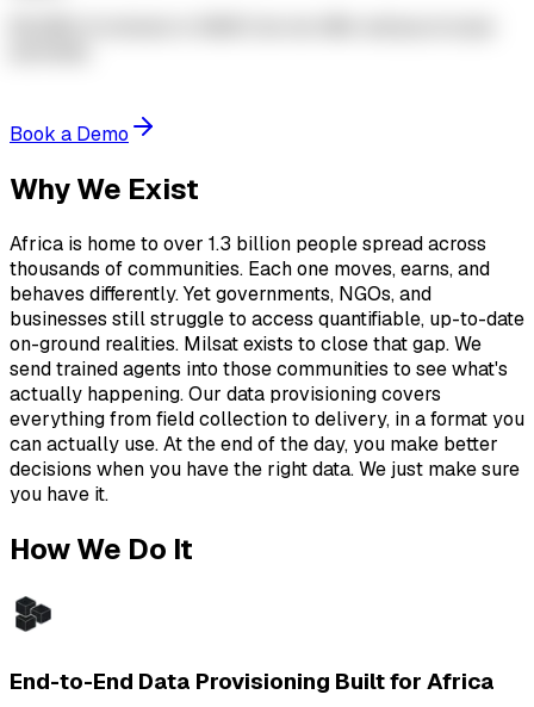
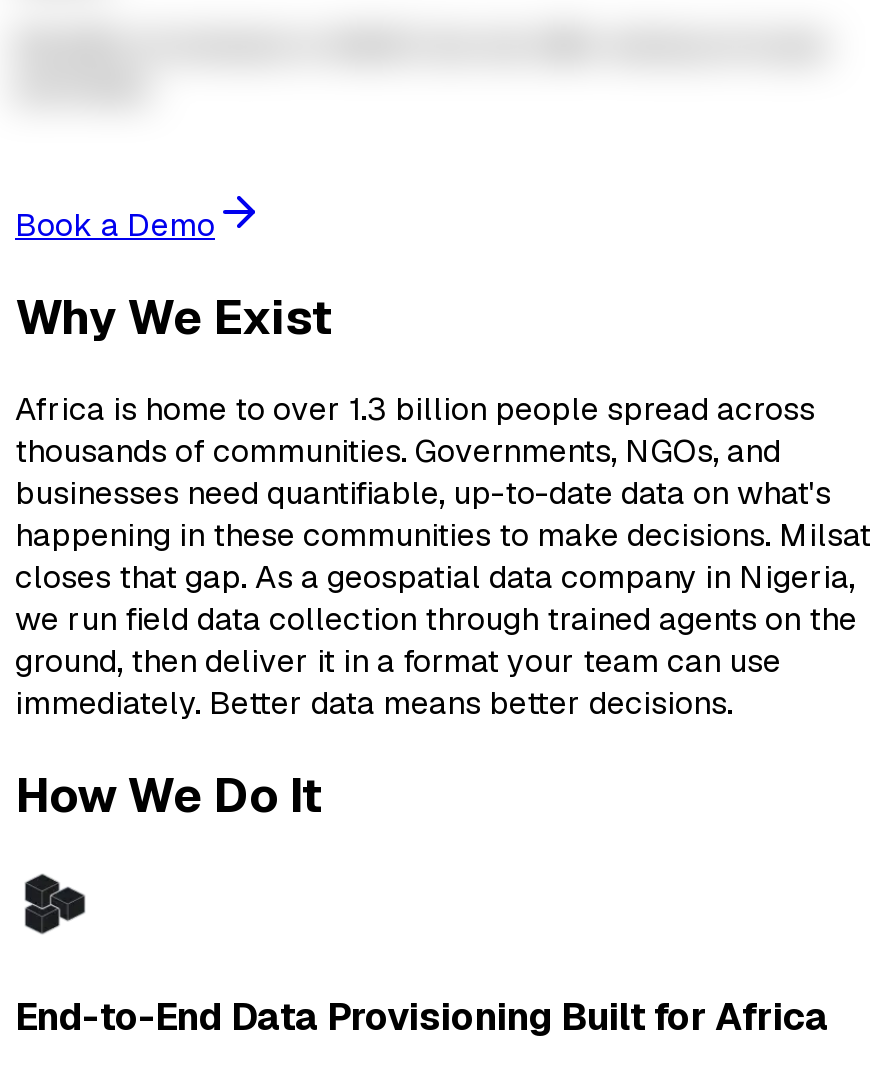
- thousands of communities. Each one moves, earns, and
- behaves differently. Yet governments, NGOs, and
- businesses still struggle to access quantifiable, up-to-date
- on-ground realities. Milsat exists to close that gap. We
- send trained agents into those communities to see what's
- actually happening. Our data provisioning covers
- everything from field collection to delivery, in a format you
- can actually use. At the end of the day, you make better
- decisions when you have the right data. We just make sure
- you have it.
+ thousands of communities. Governments, NGOs, and
+ businesses need quantifiable, up-to-date data on what's
+ happening in these communities to make decisions. Milsat
+ closes that gap. As a geospatial data company in Nigeria,
+ we run field data collection through trained agents on the
+ ground, then deliver it in a format your team can use
+ immediately. Better data means better decisions.
